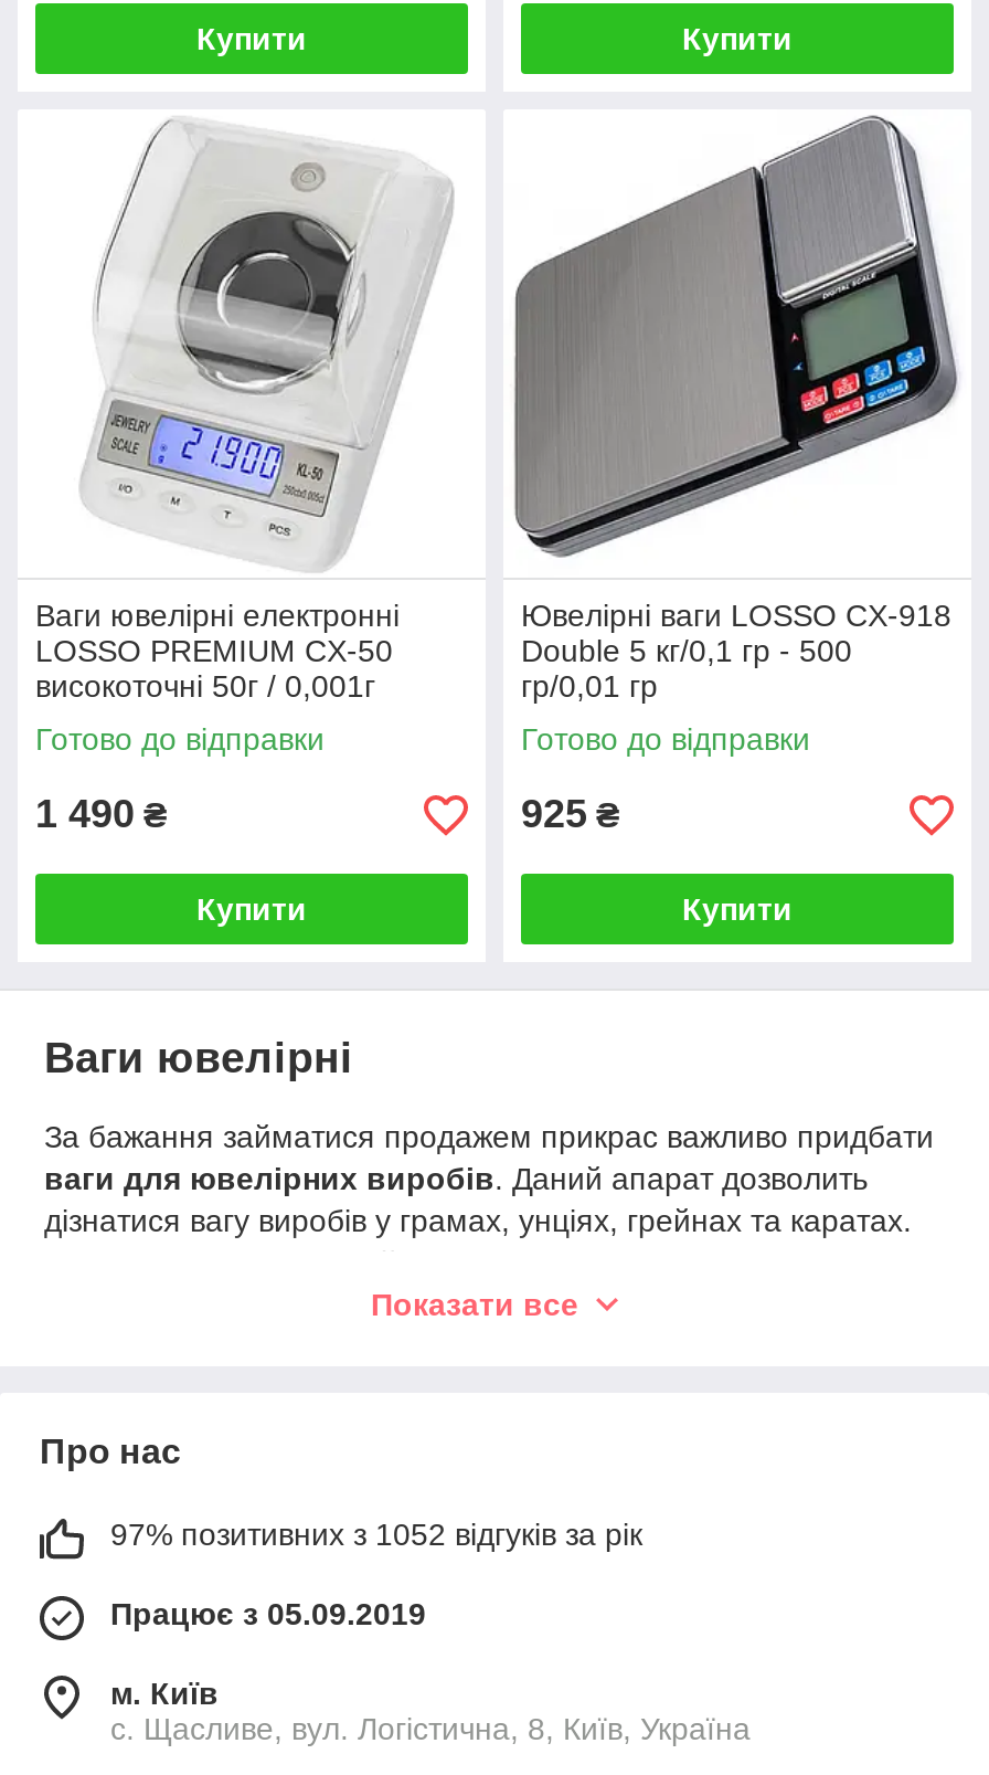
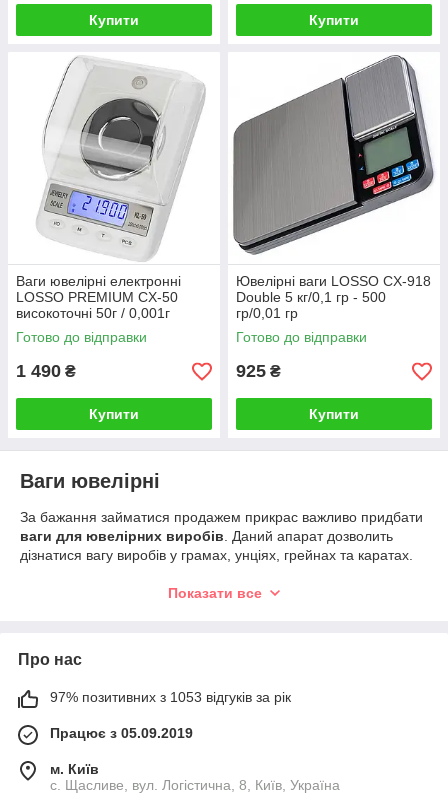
- 97% позитивних з 1052 відгуків за рік
+ 97% позитивних з 1053 відгуків за рік
